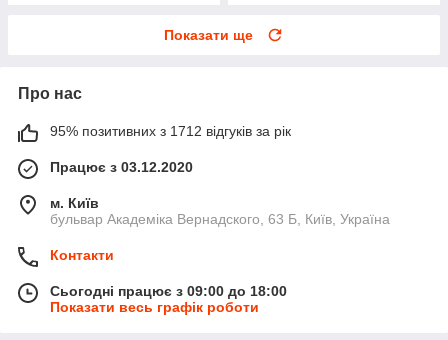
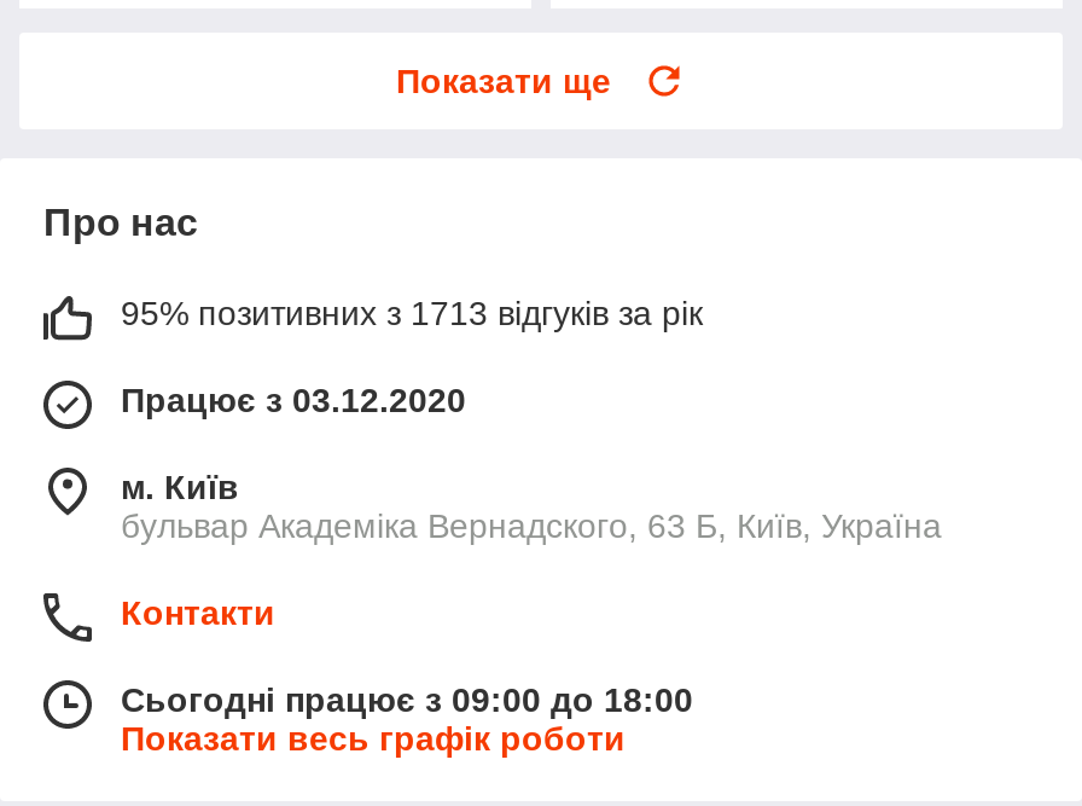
- 95% позитивних з 1712 відгуків за рік
+ 95% позитивних з 1713 відгуків за рік
